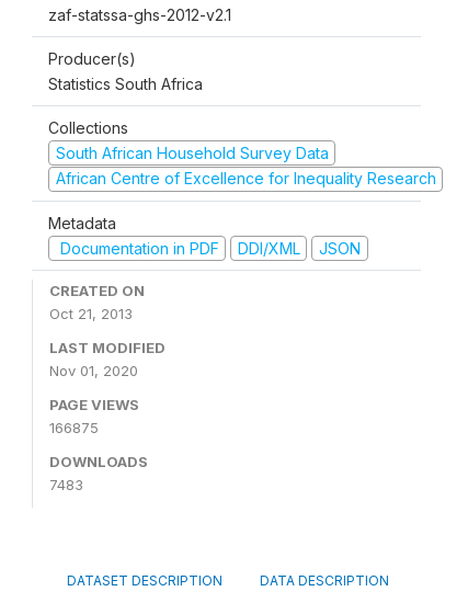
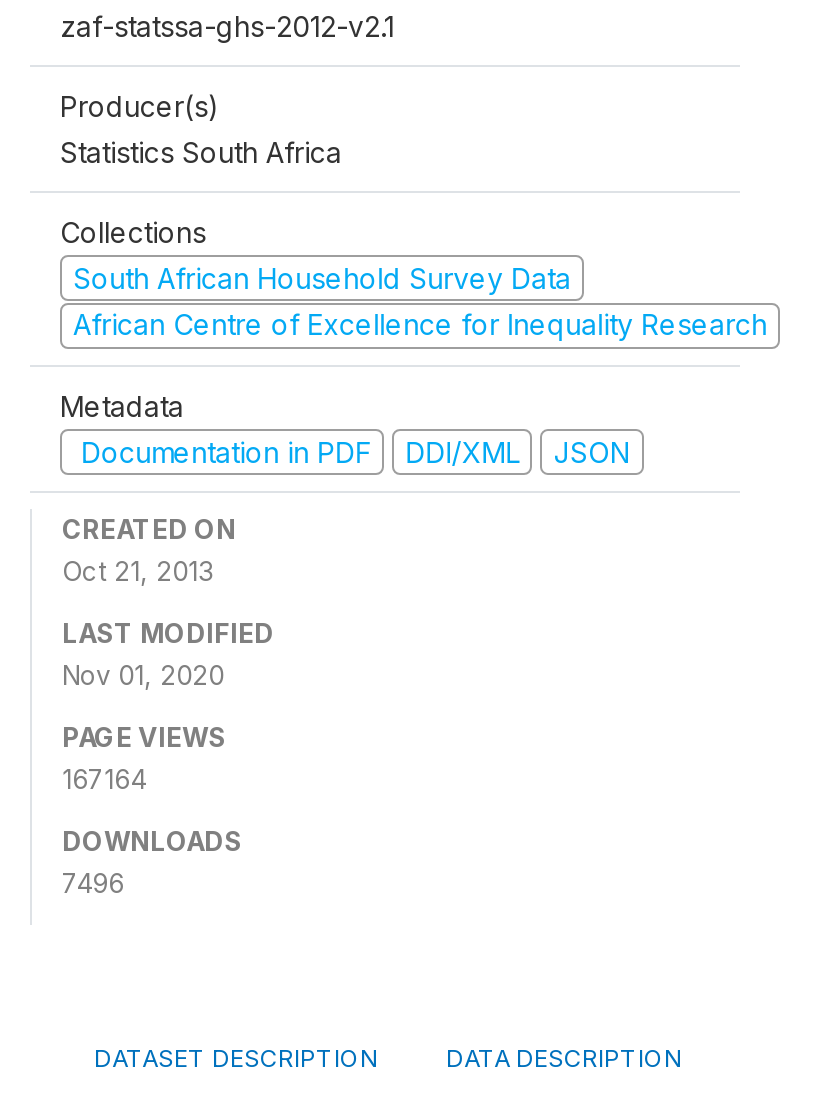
- 166875
+ 167164

- 7483
+ 7496
